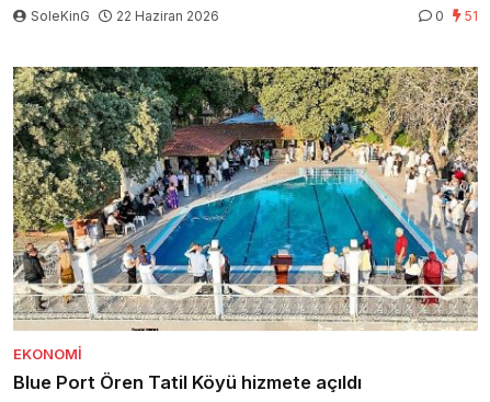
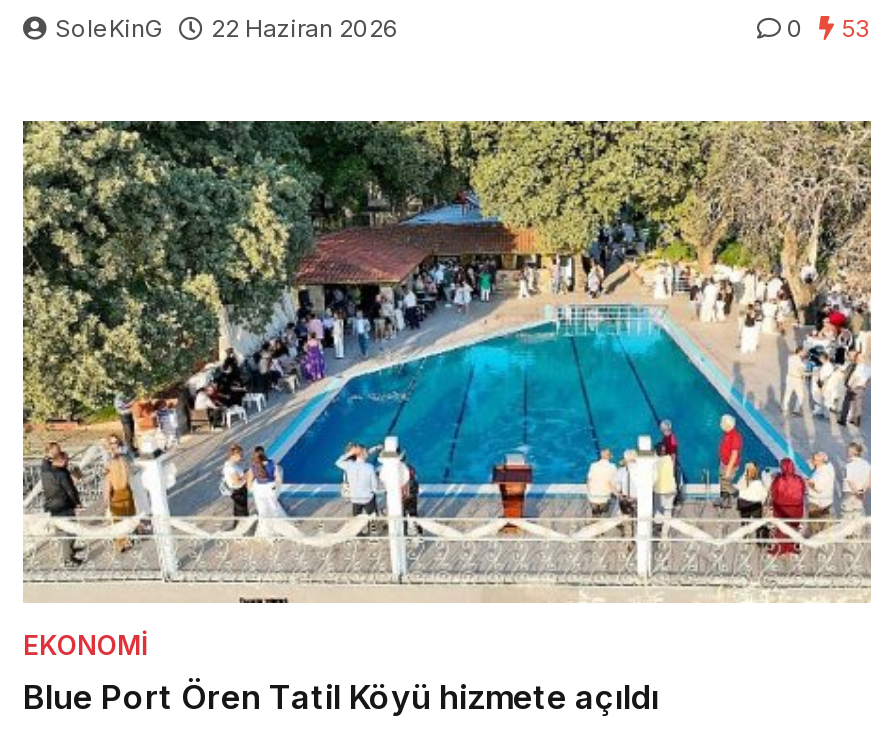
- 0 51
+ 0 53
